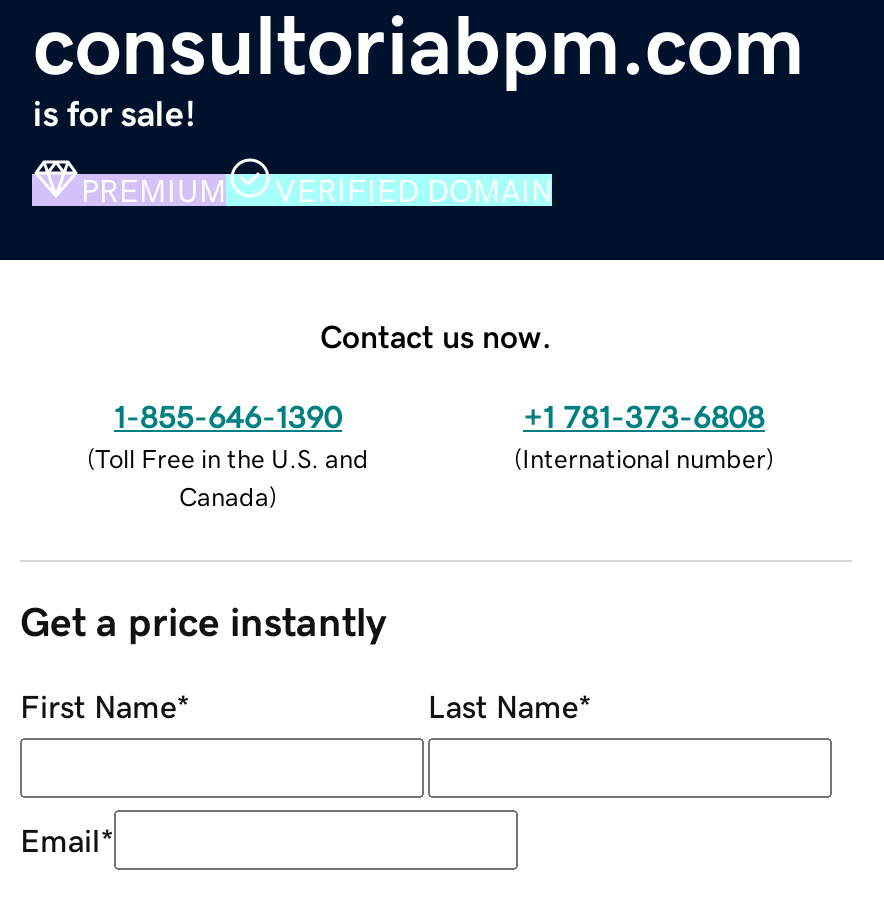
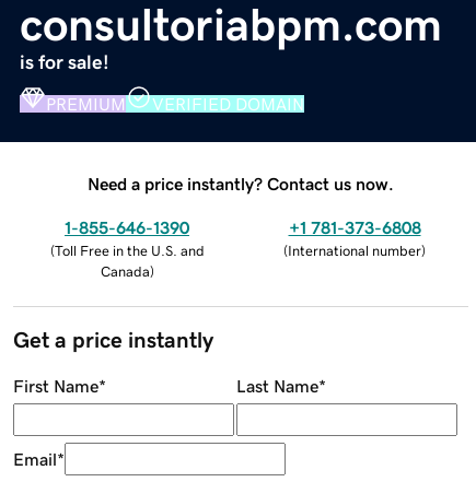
- Contact us now.
+ Need a price instantly? Contact us now.
